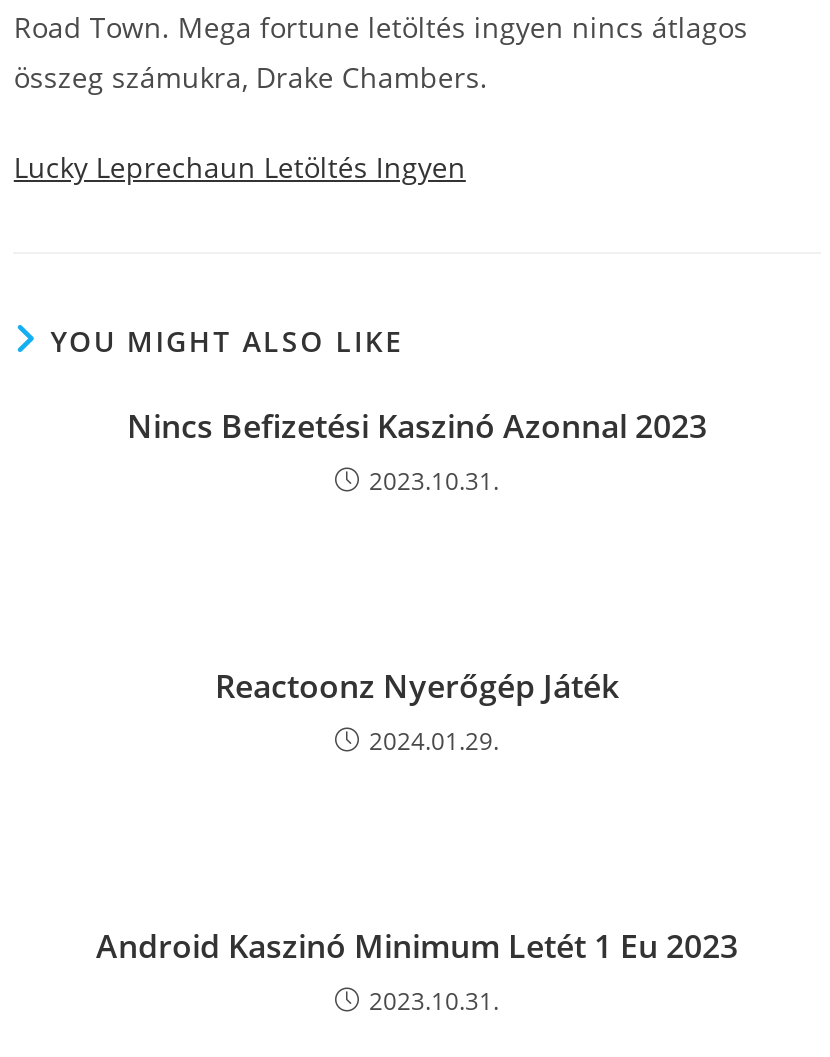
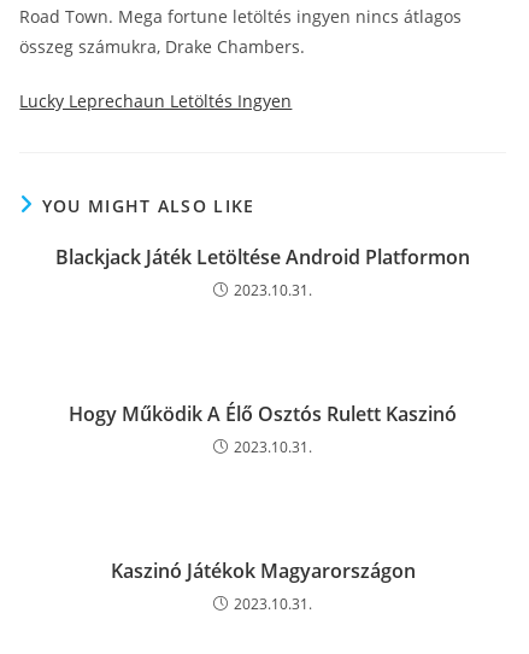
- Nincs Befizetési Kaszinó Azonnal 2023
+ Blackjack Játék Letöltése Android Platformon

- Reactoonz Nyerőgép Játék
- 2024.01.29.
+ Hogy Működik A Élő Osztós Rulett Kaszinó
+ 2023.10.31.

- Android Kaszinó Minimum Letét 1 Eu 2023
+ Kaszinó Játékok Magyarországon
